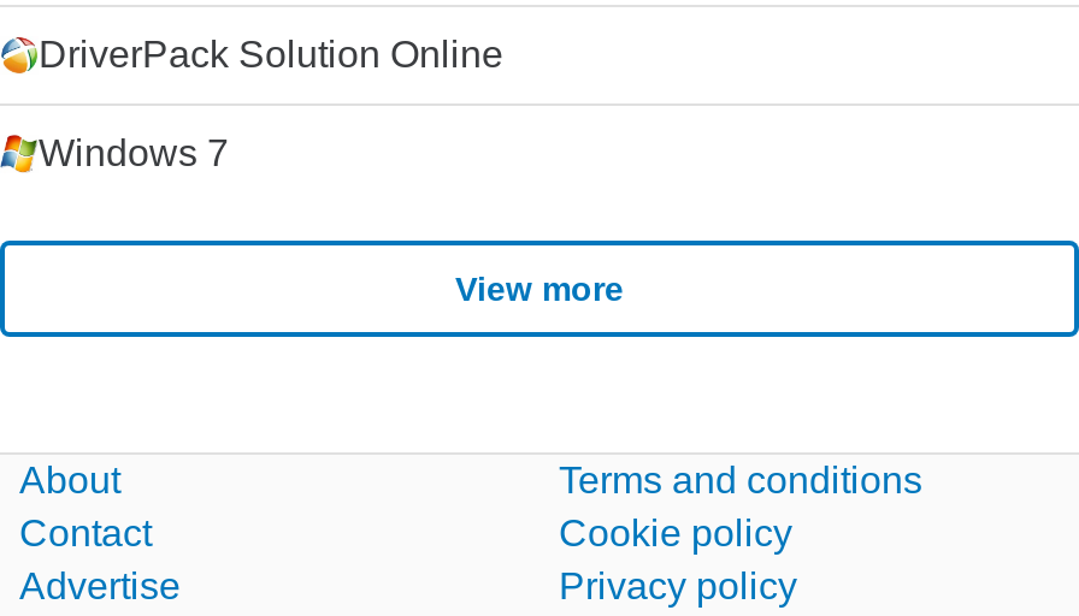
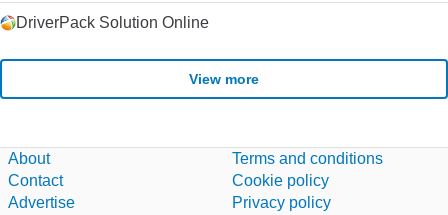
- Windows 7
